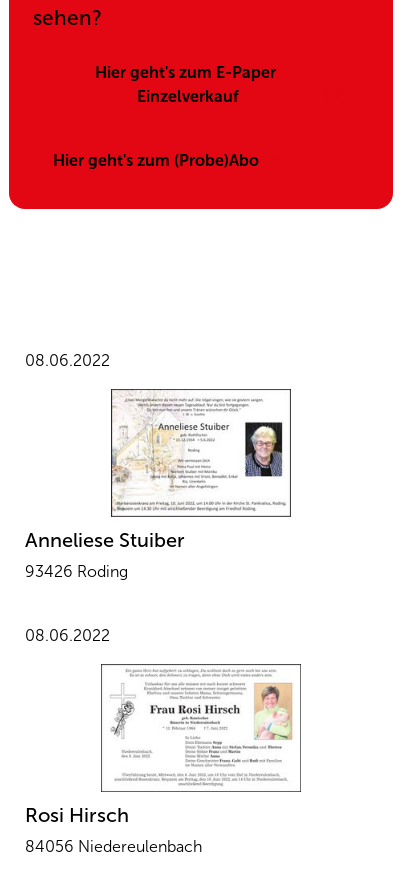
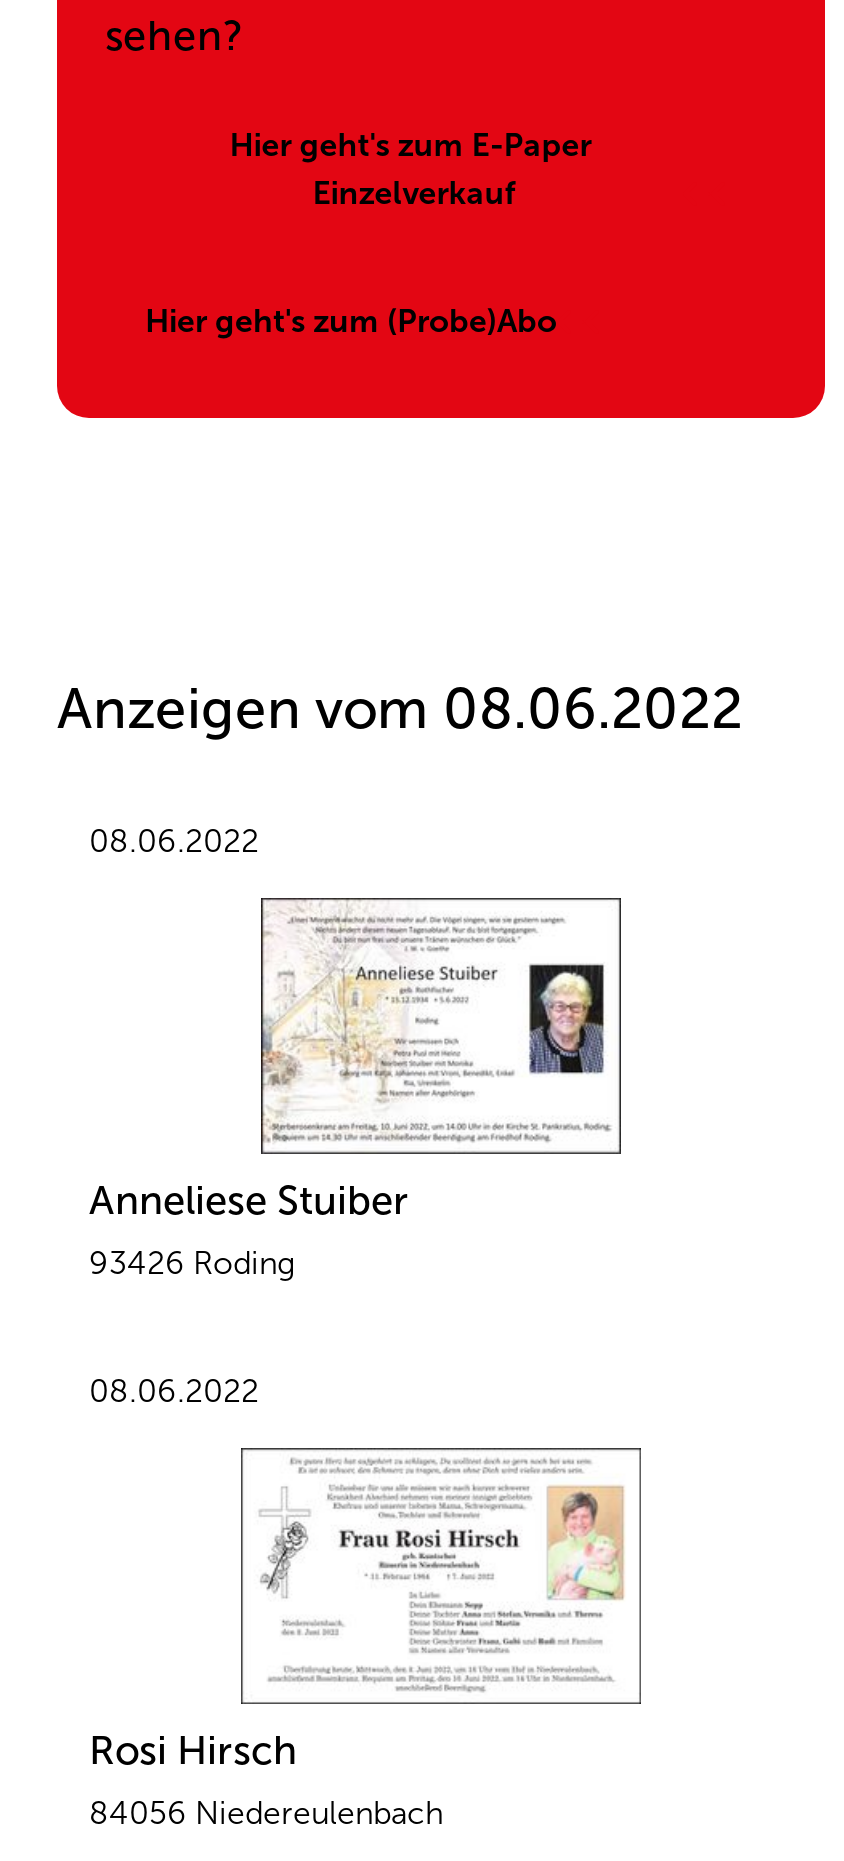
+ Anzeigen vom 08.06.2022
